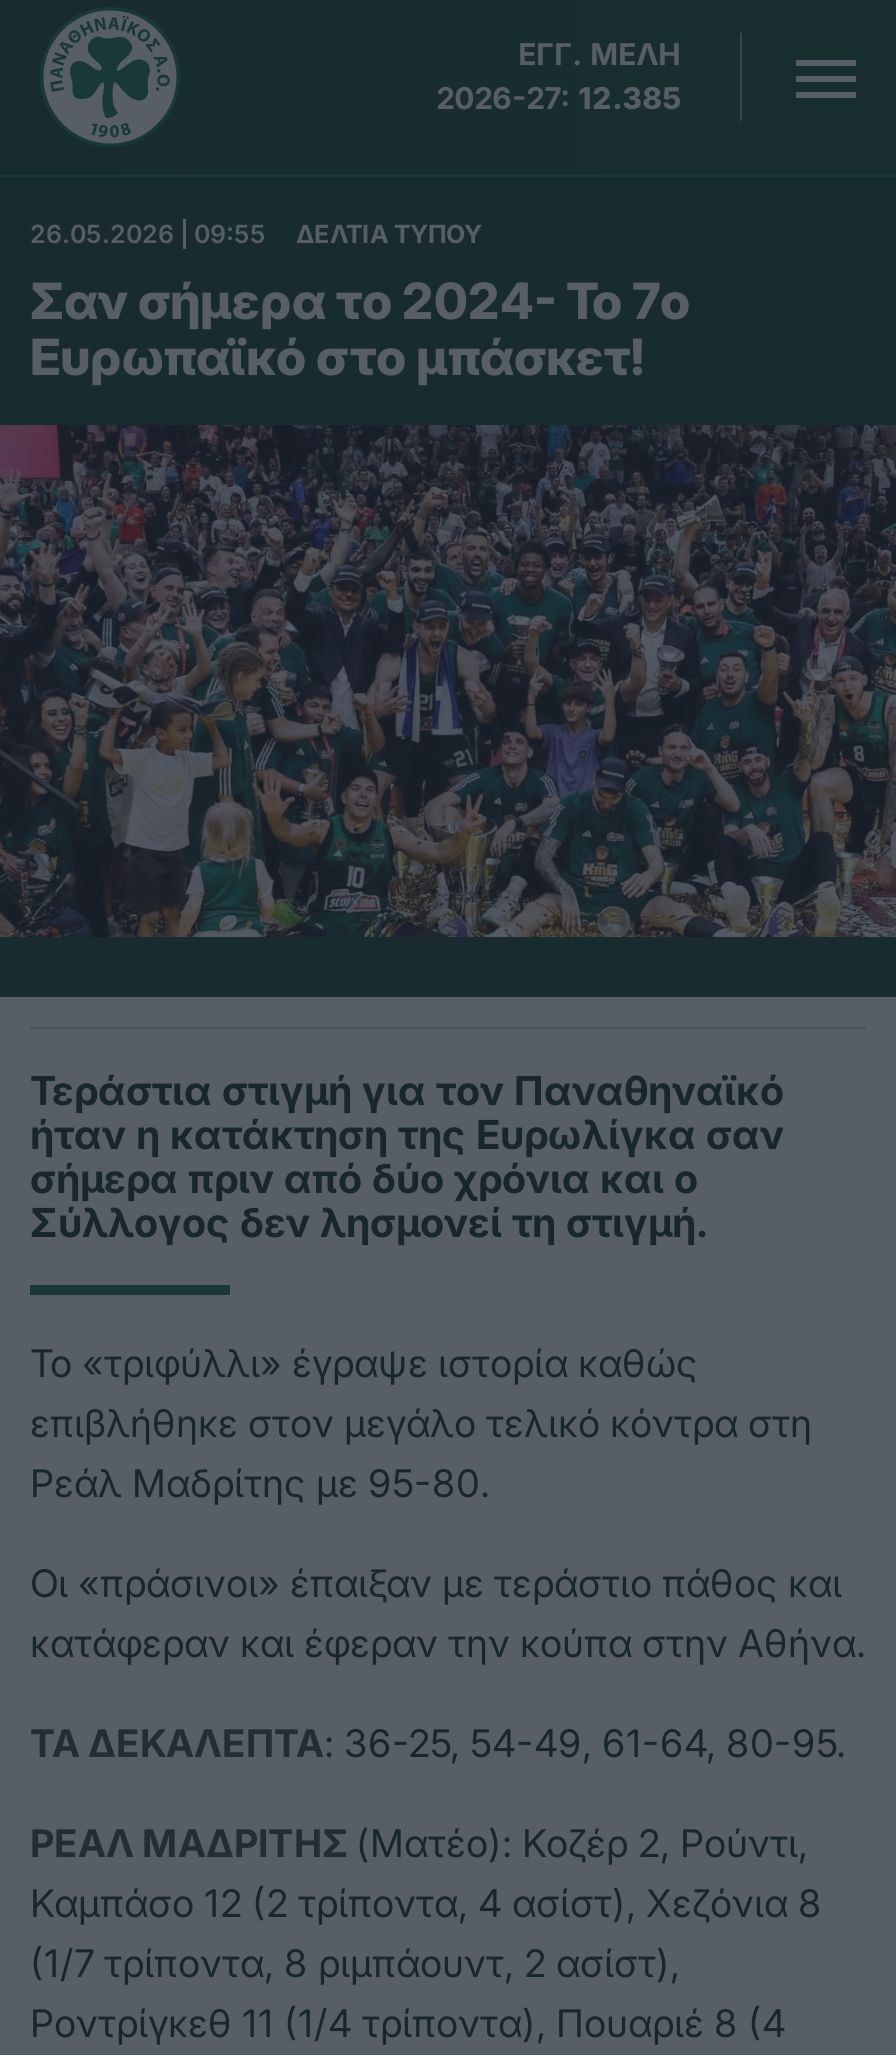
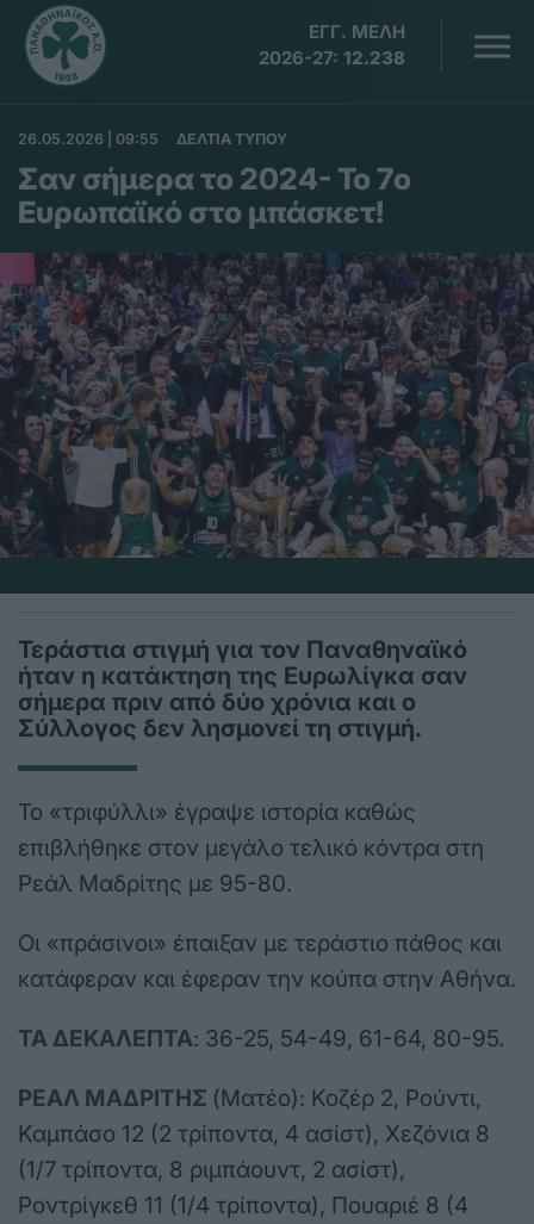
- 2026-27: 12.385
+ 2026-27: 12.238
